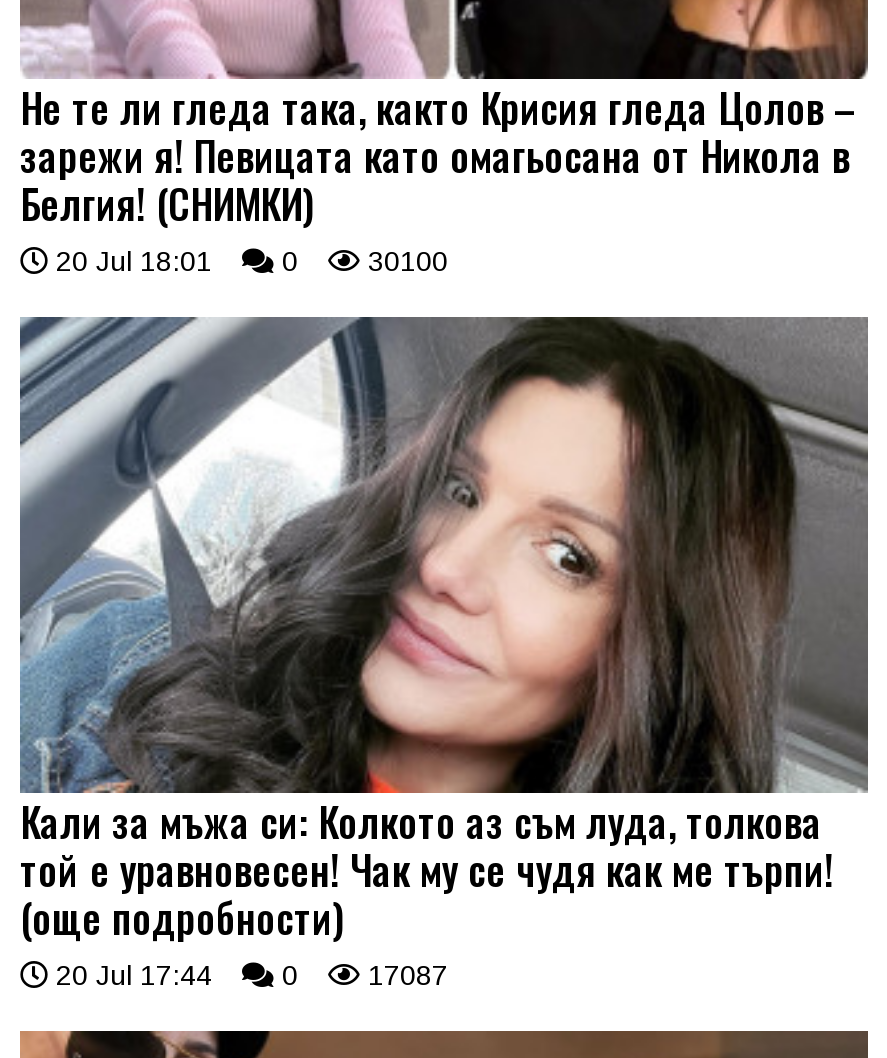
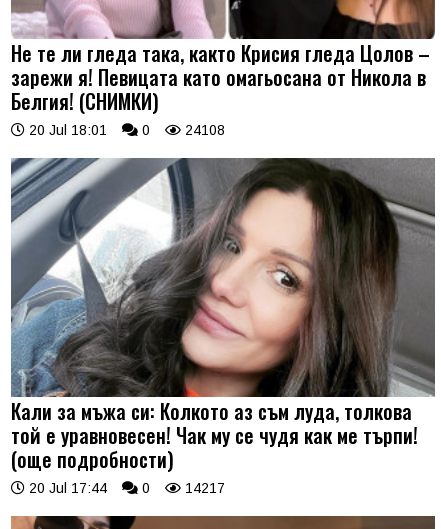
- 20 Jul 18:01 0 30100
+ 20 Jul 18:01 0 24108

- 20 Jul 17:44 0 17087
+ 20 Jul 17:44 0 14217
